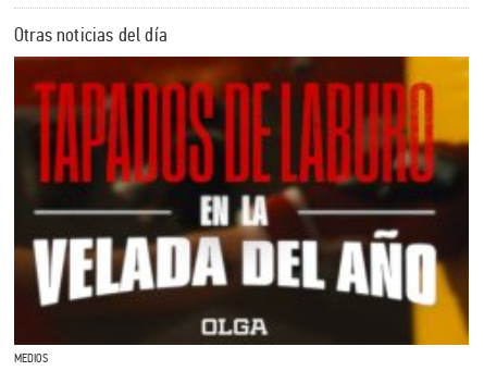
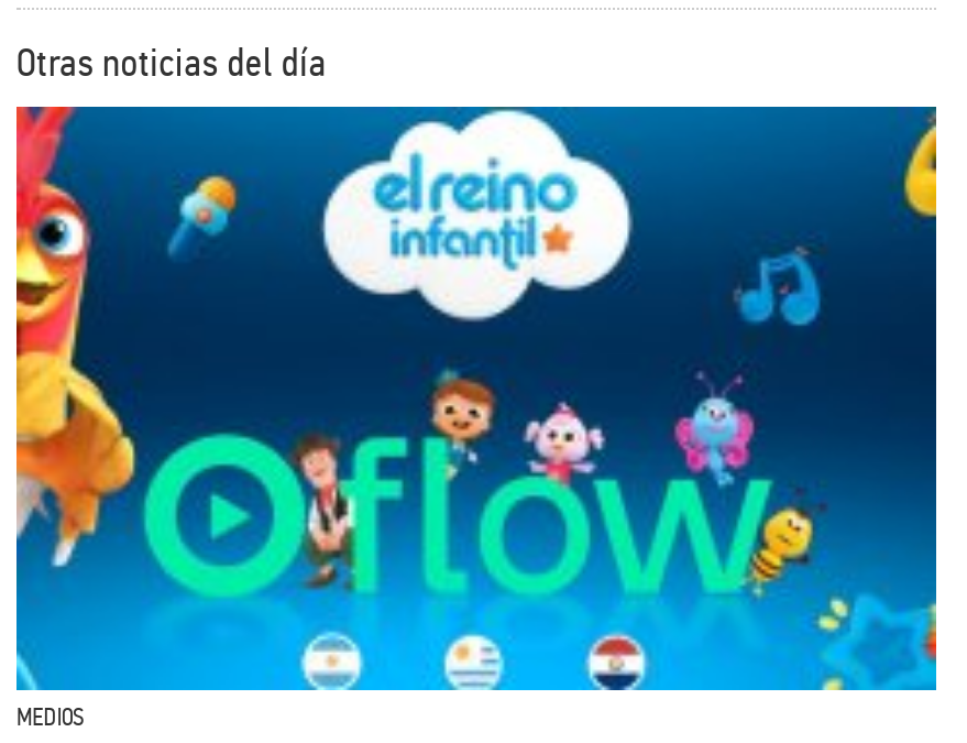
- [image]
+ [image]
